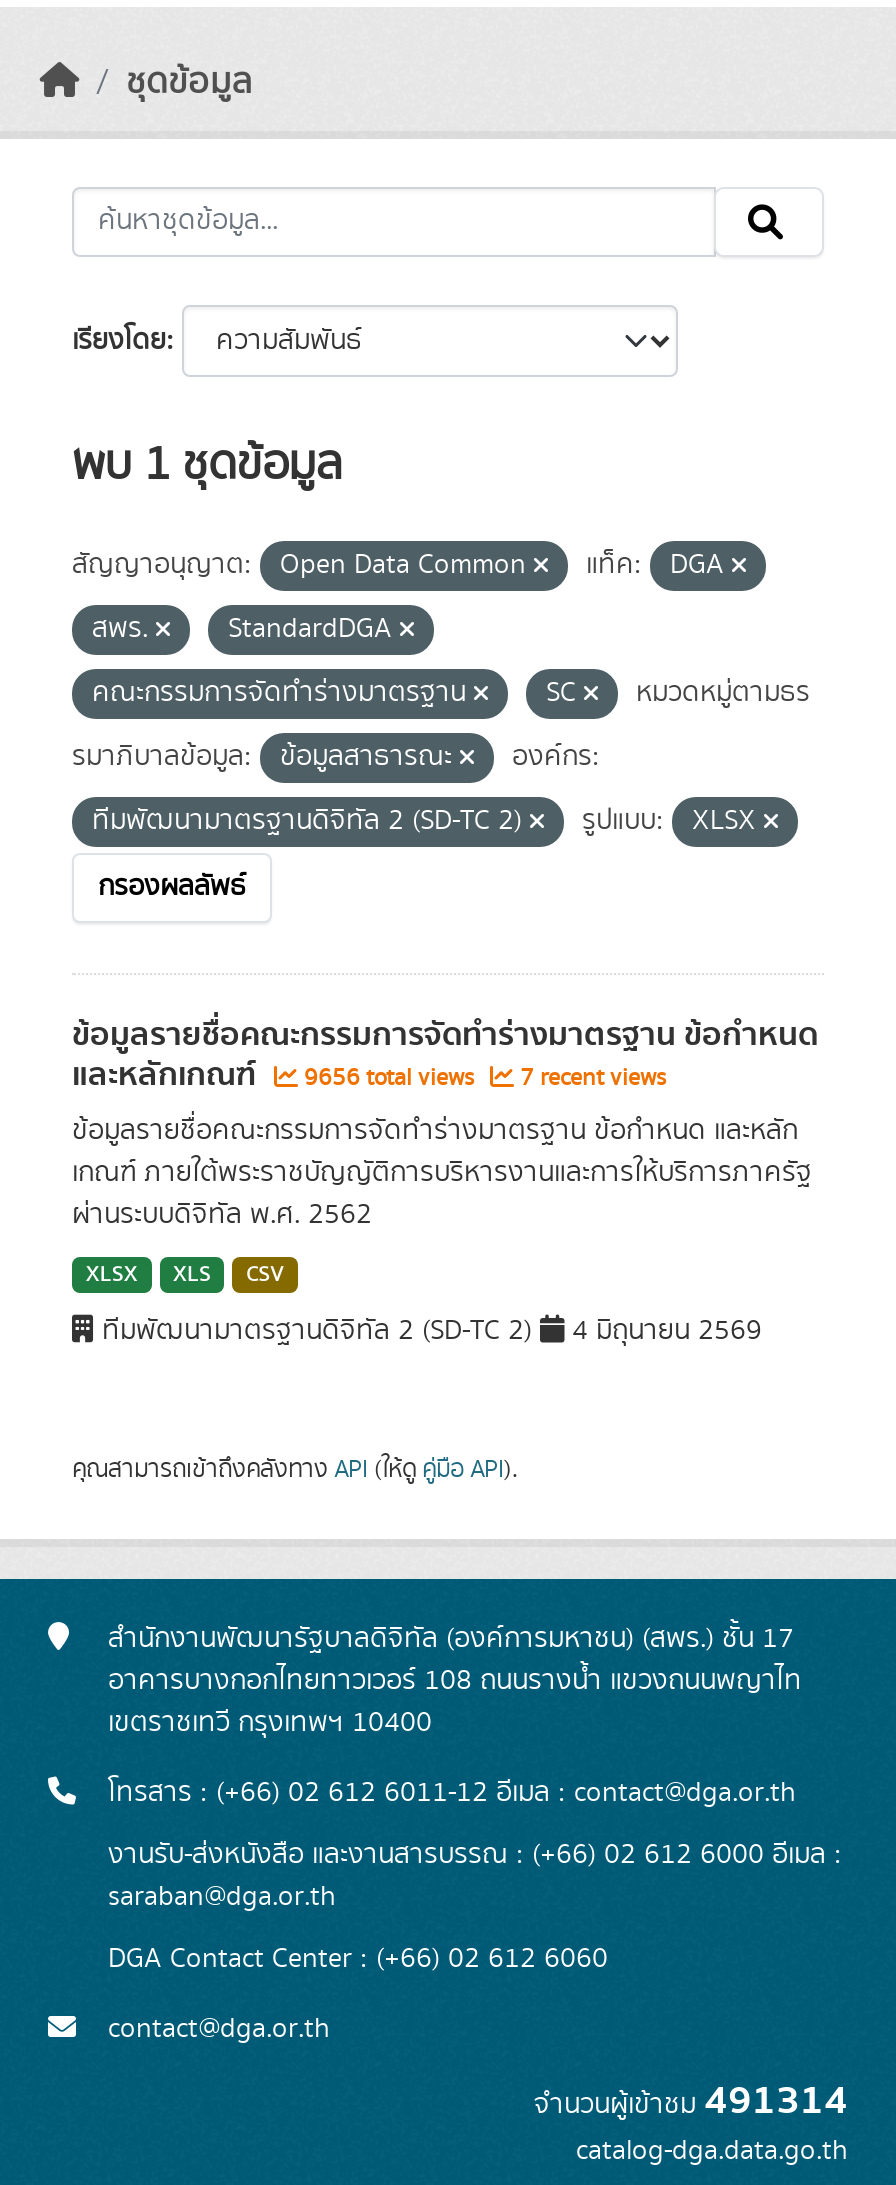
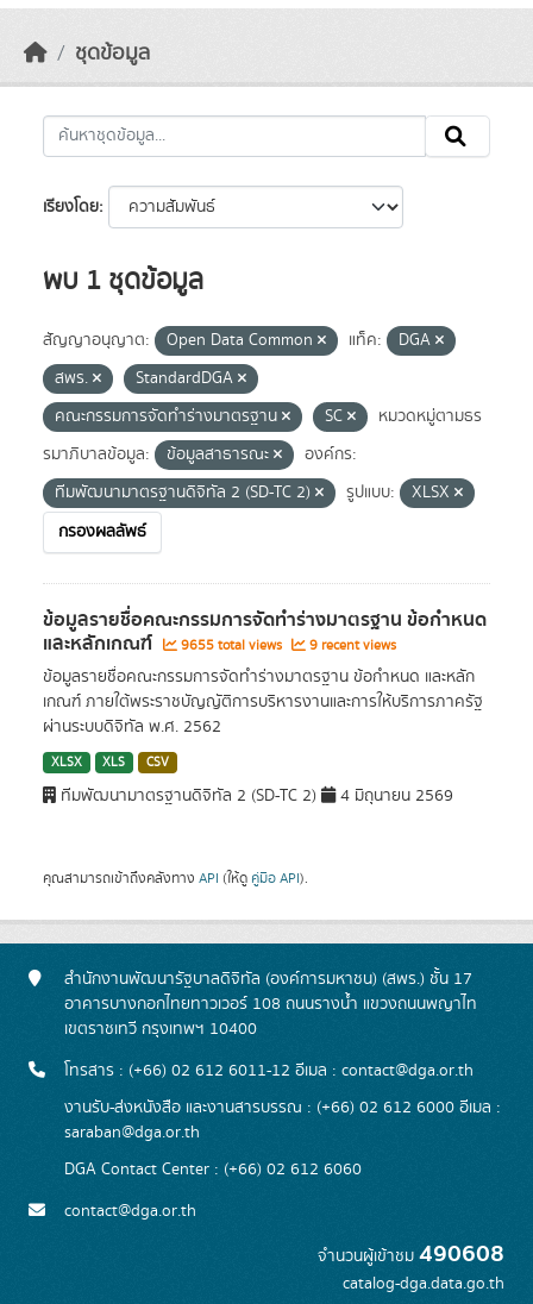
- 9656 total views
+ 9655 total views

- 7 recent views
+ 9 recent views

- จำนวนผู้เข้าชม491314
+ จำนวนผู้เข้าชม490608
